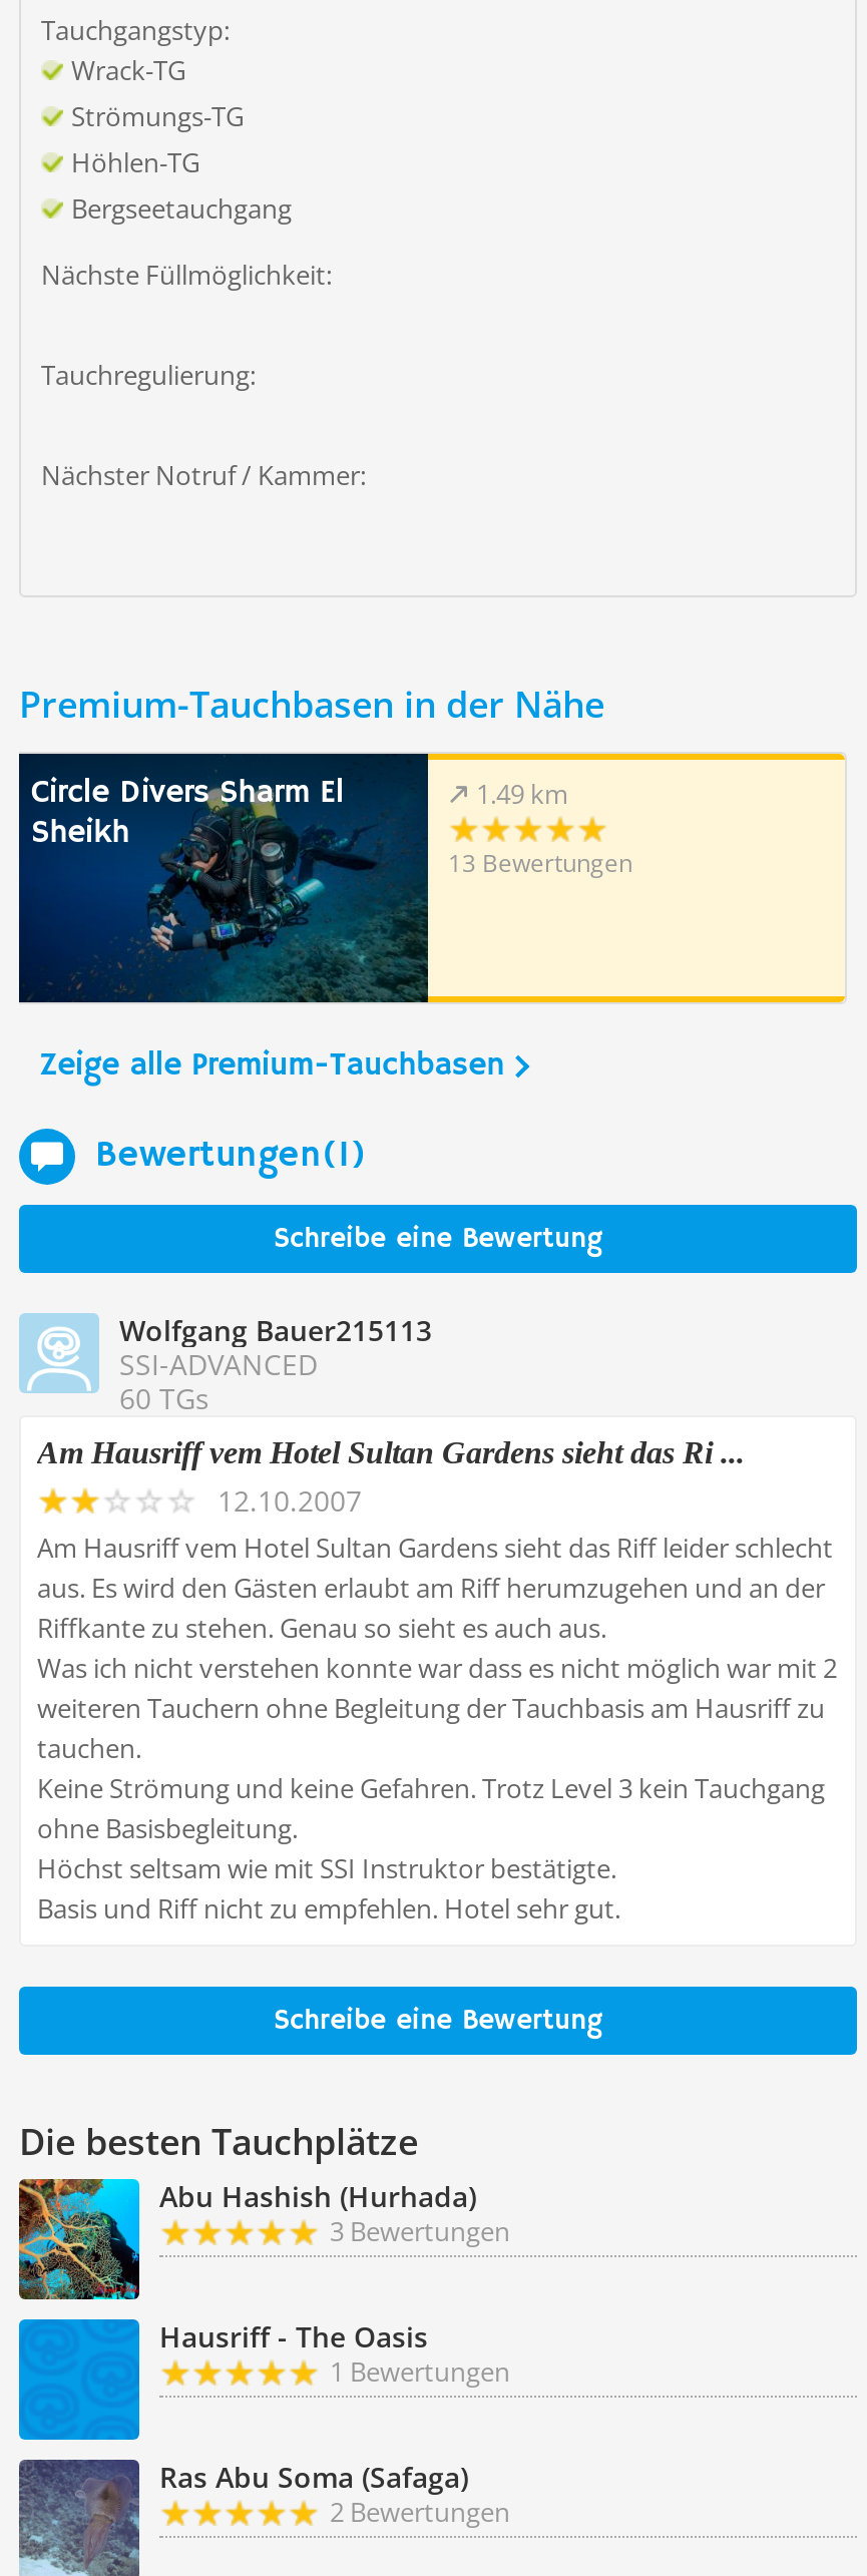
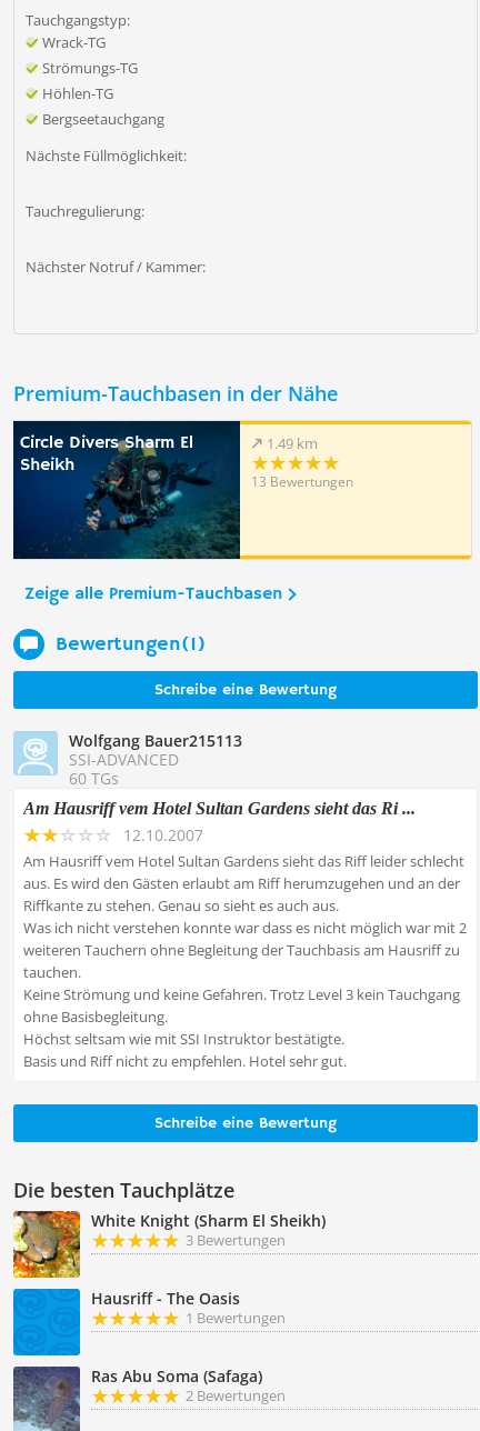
- [image]
- Abu Hashish (Hurhada)
+ [image]
+ White Knight (Sharm El Sheikh)
